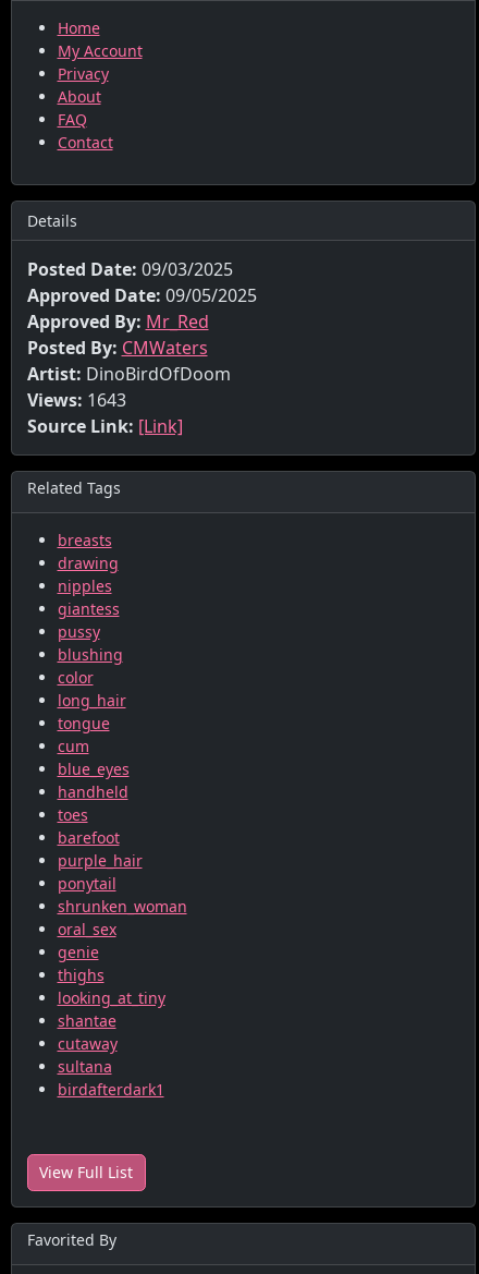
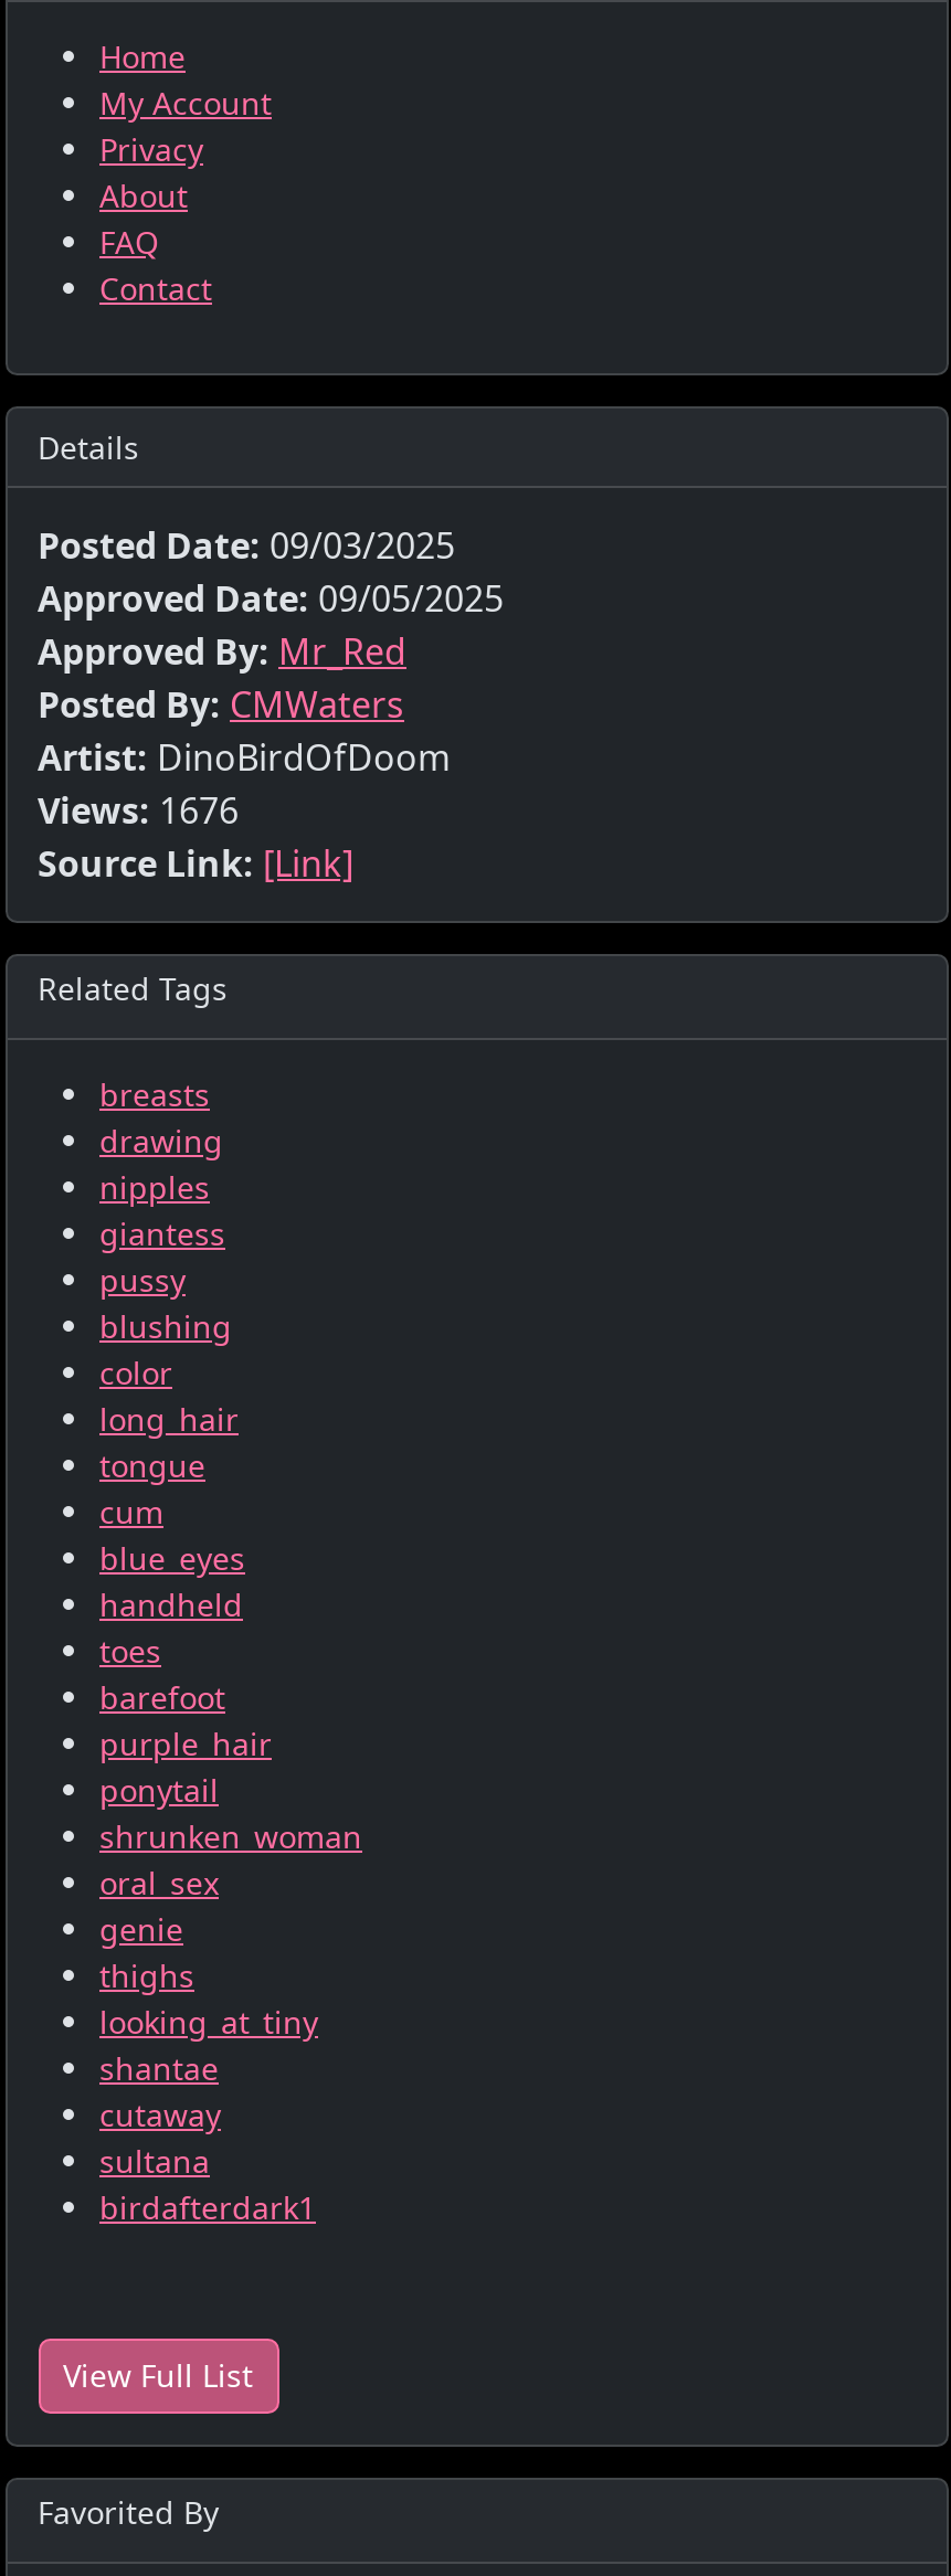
- Views: 1643
+ Views: 1676
